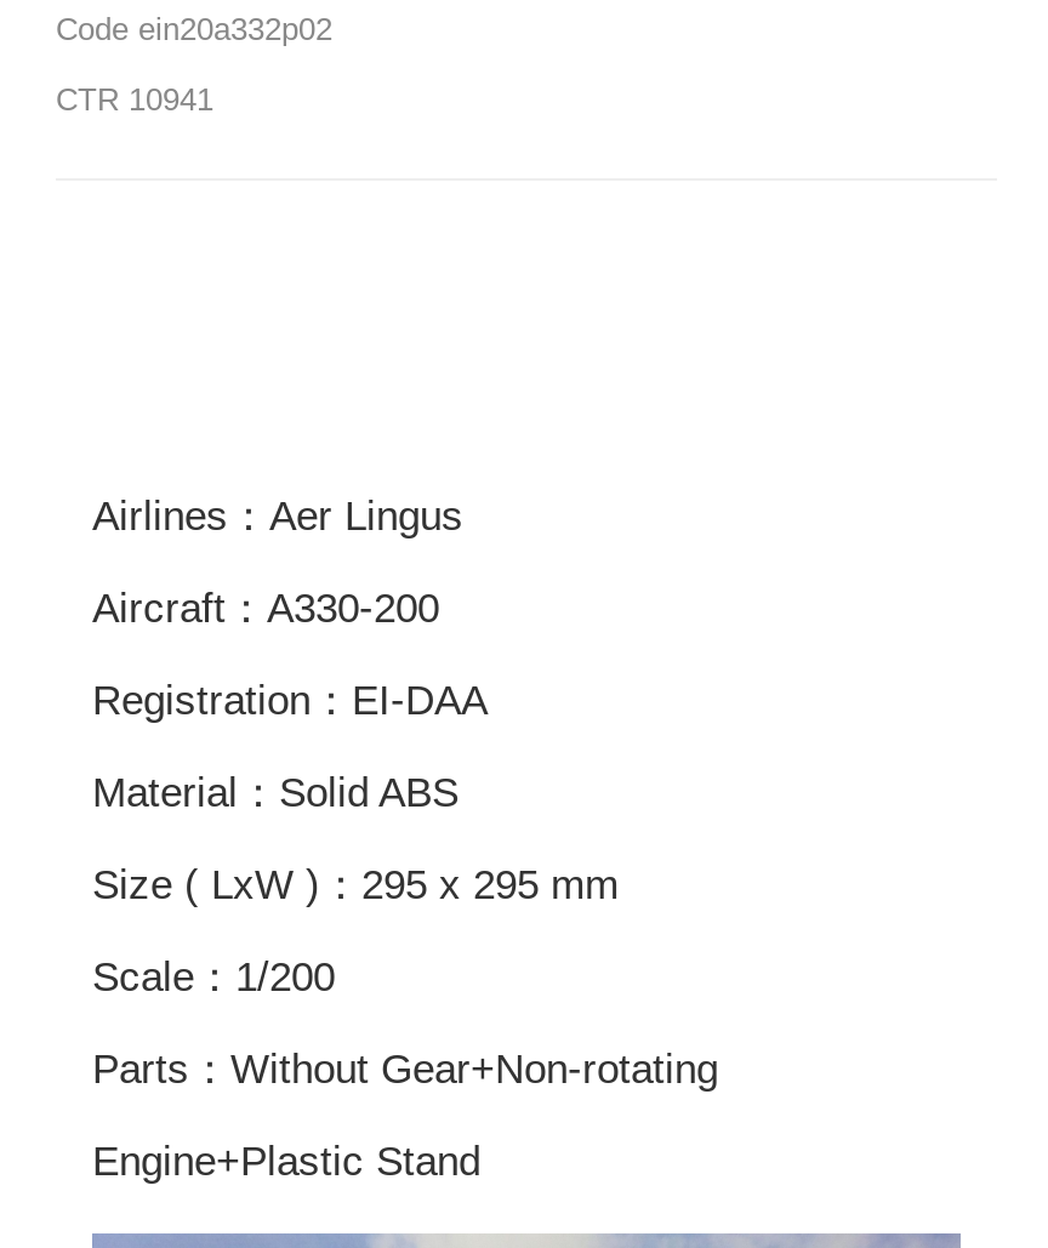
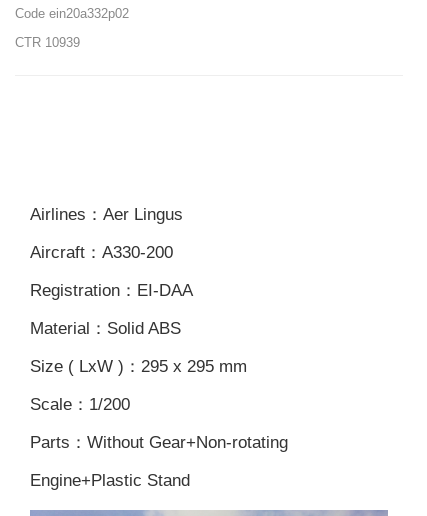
- CTR 10941
+ CTR 10939
